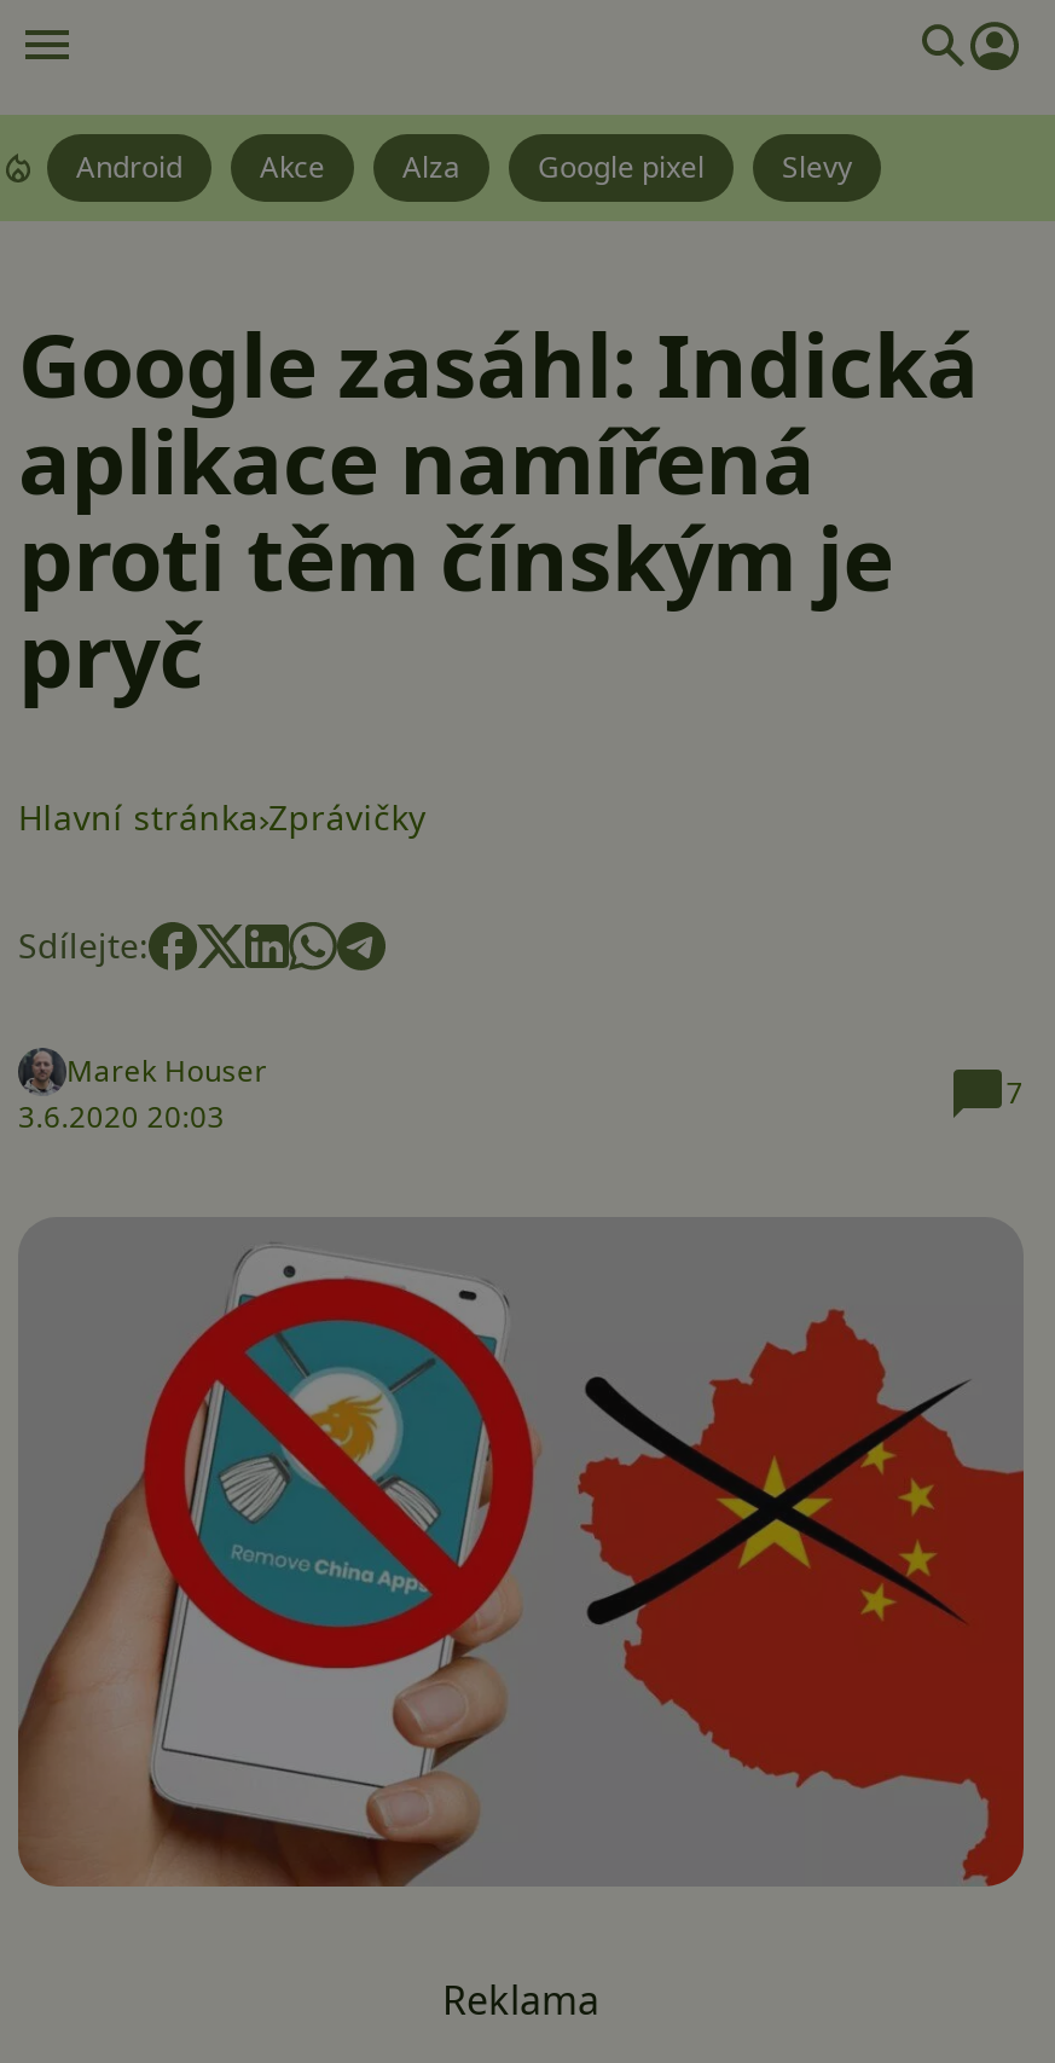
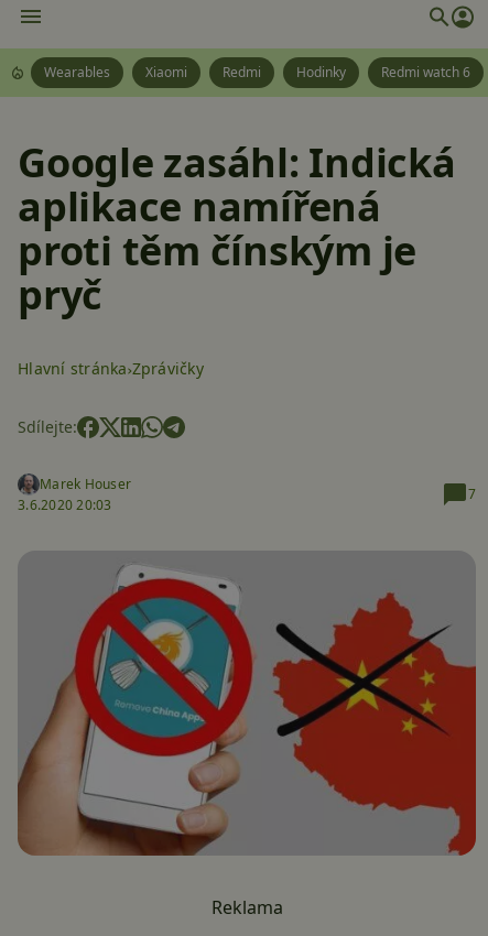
- Android
- Akce
- Alza
- Google pixel
- Slevy
+ Wearables
+ Xiaomi
+ Redmi
+ Hodinky
+ Redmi watch 6
